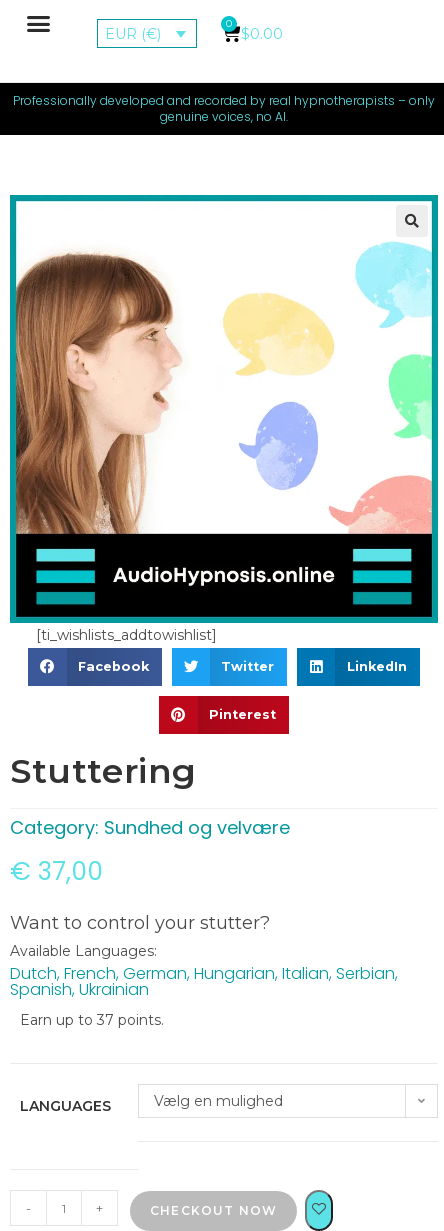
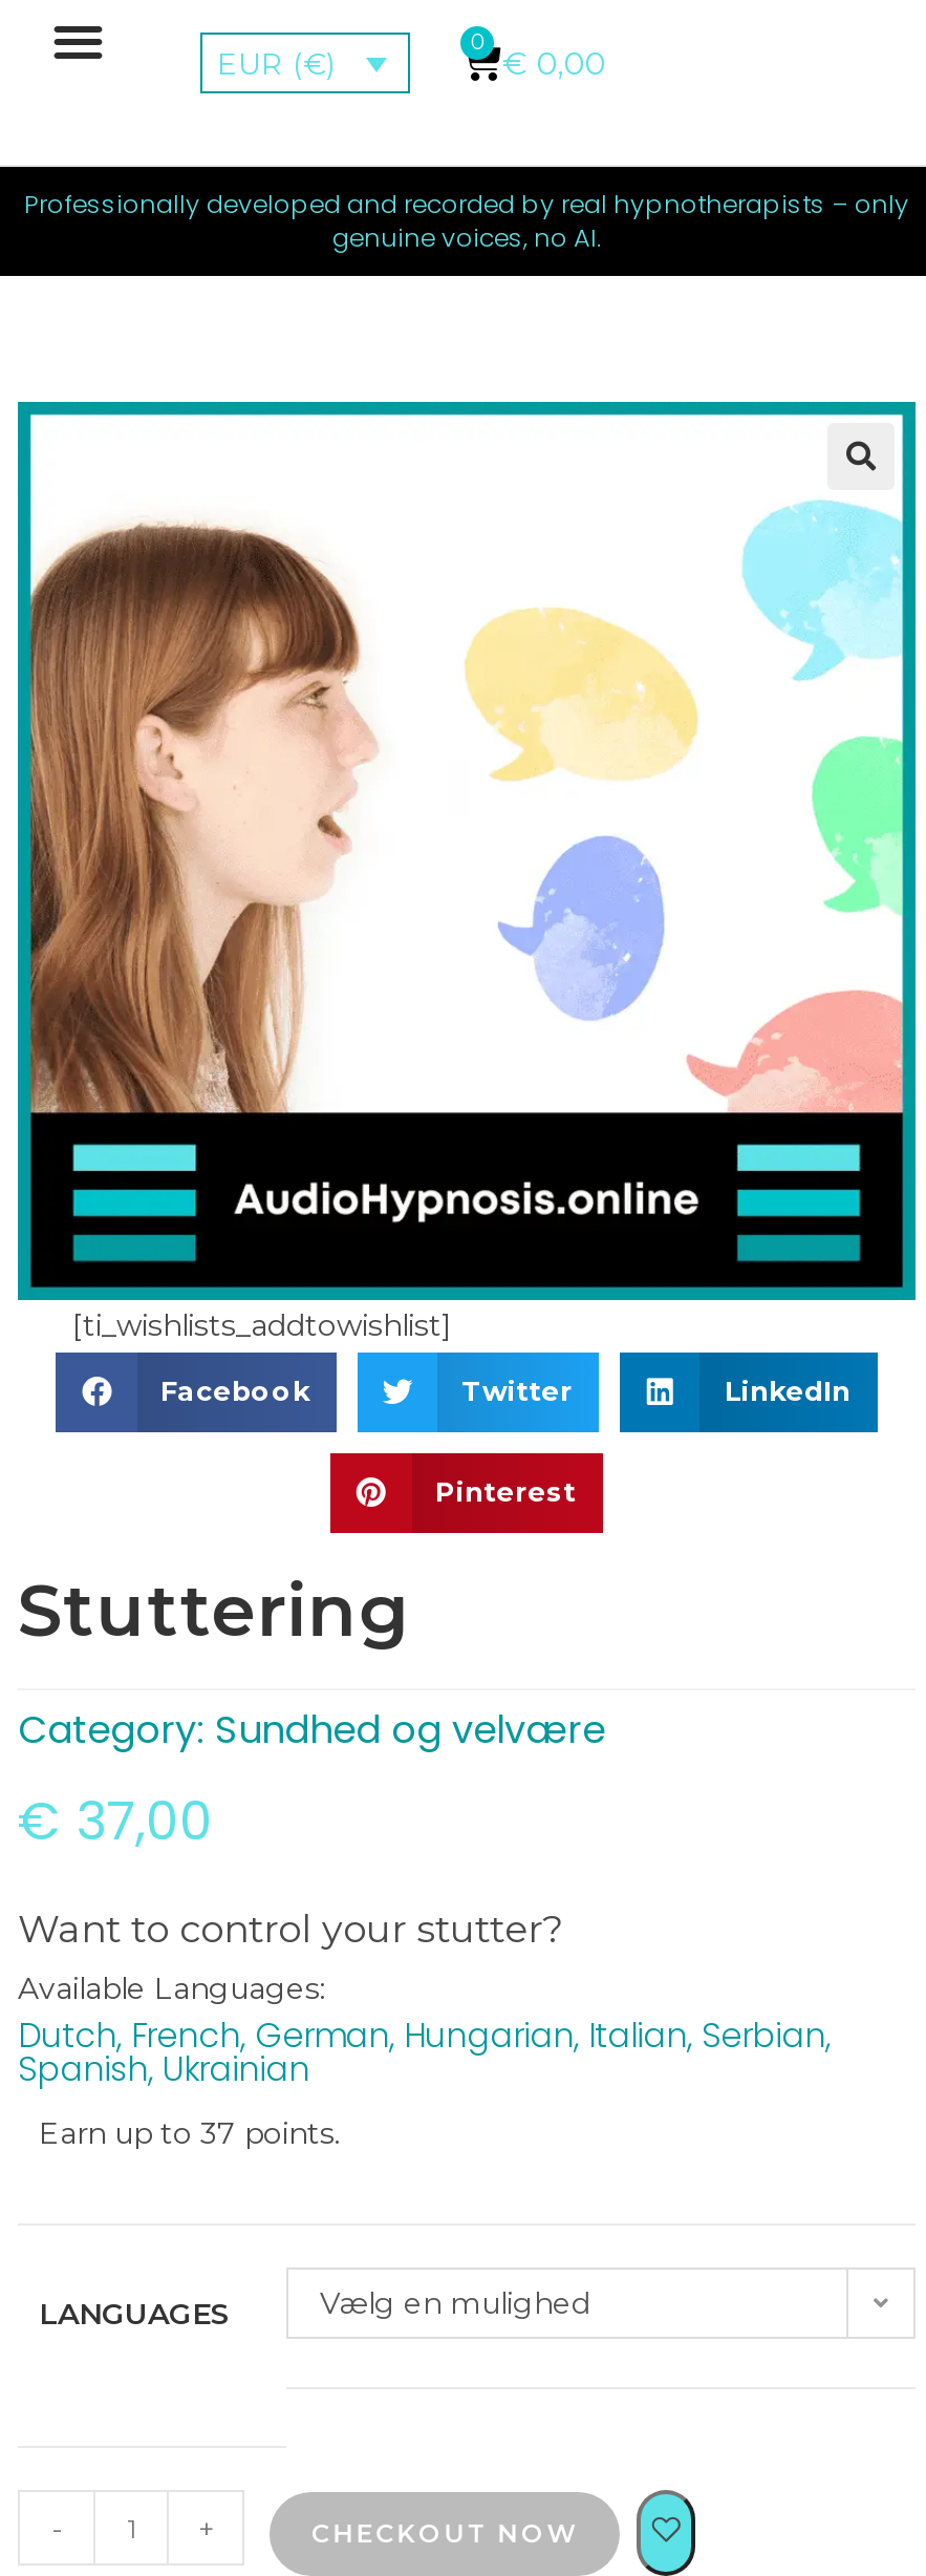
- 0 $0.00
+ 0 €0,00
